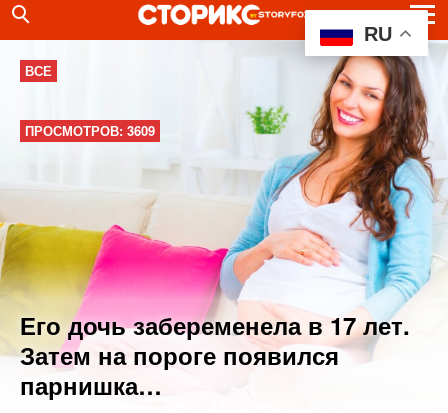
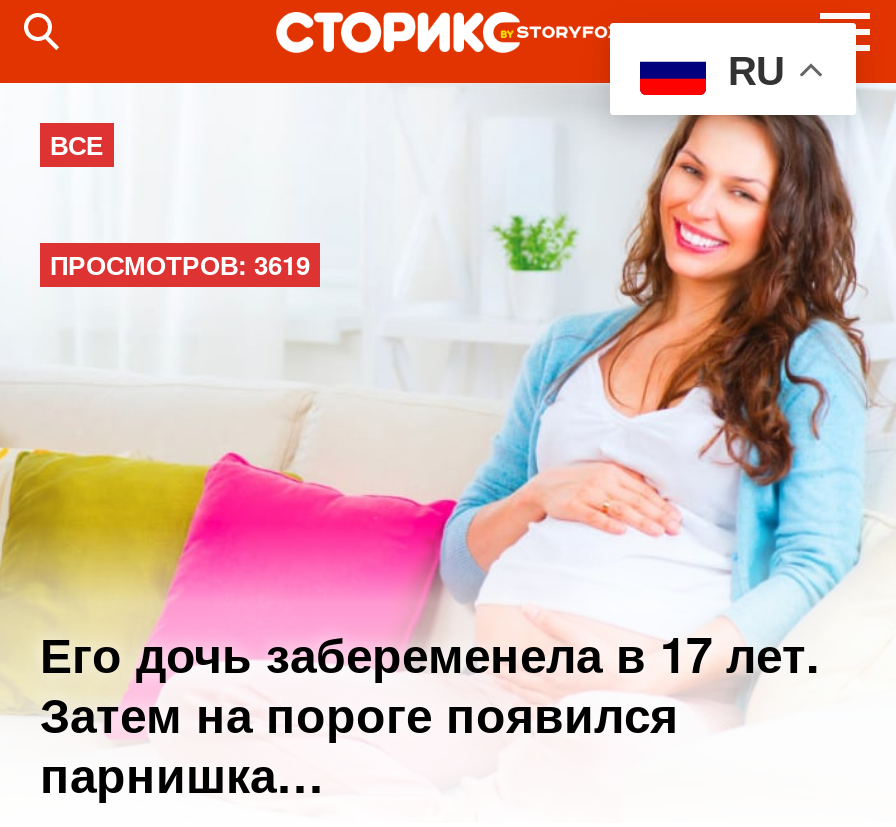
- ПРОСМОТРОВ: 3609
+ ПРОСМОТРОВ: 3619
